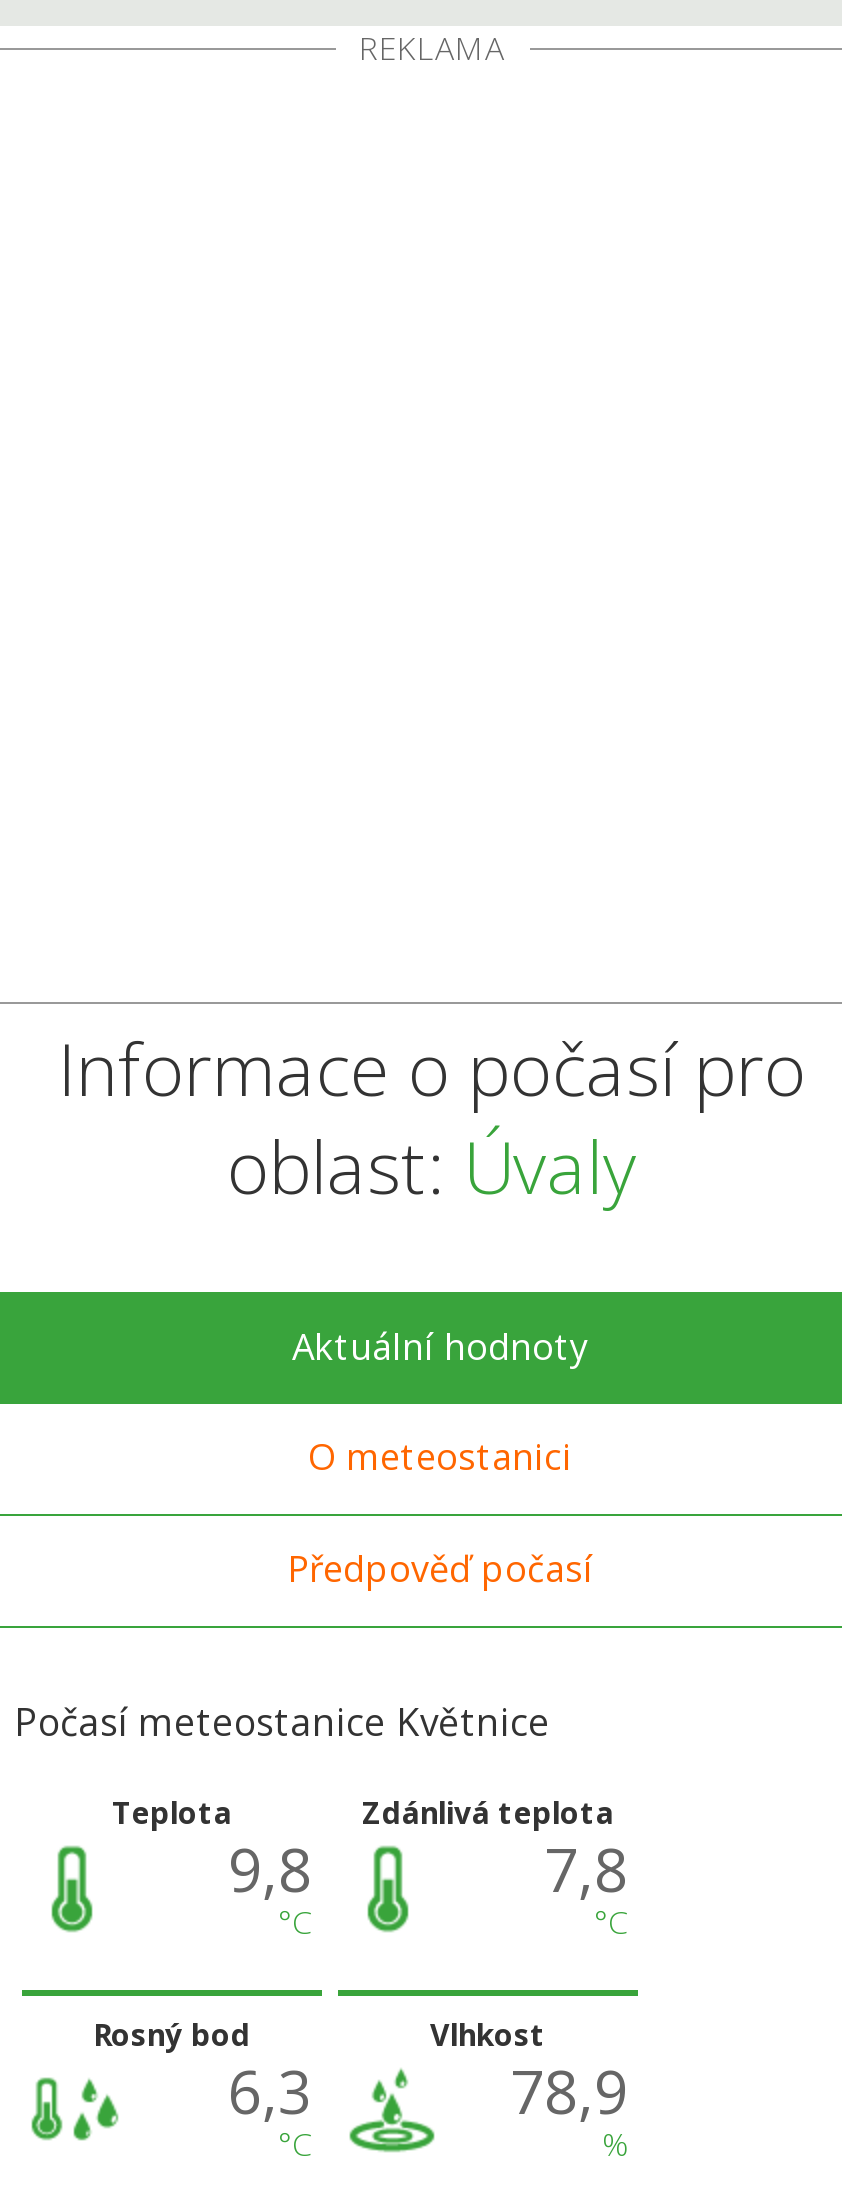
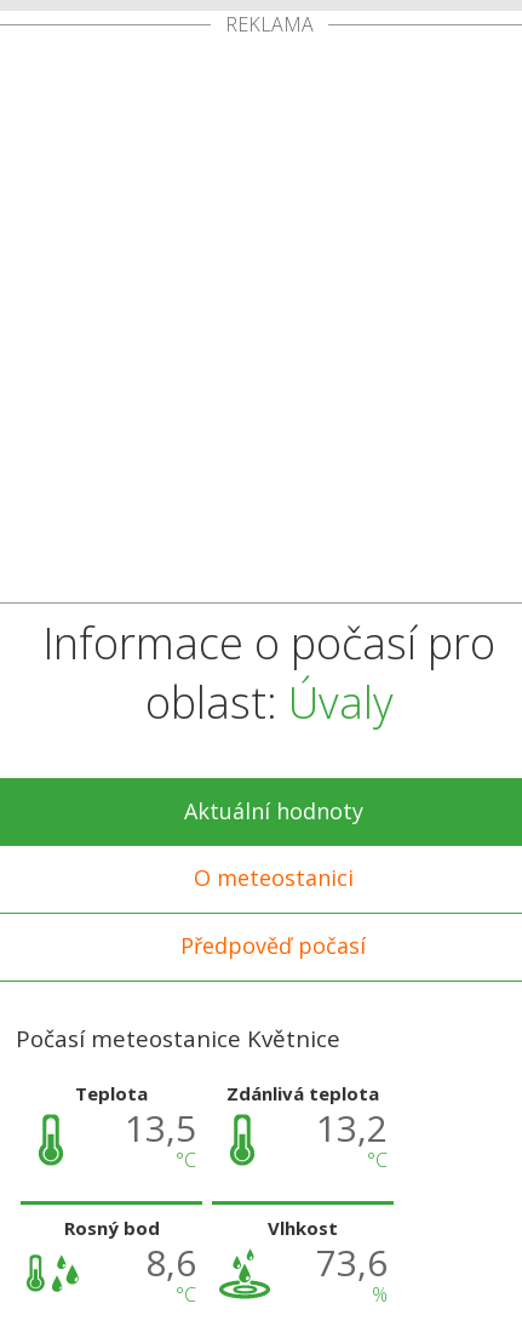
- 9,8
+ 13,5

- 7,8
+ 13,2

- 6,3
+ 8,6

- 78,9
+ 73,6
